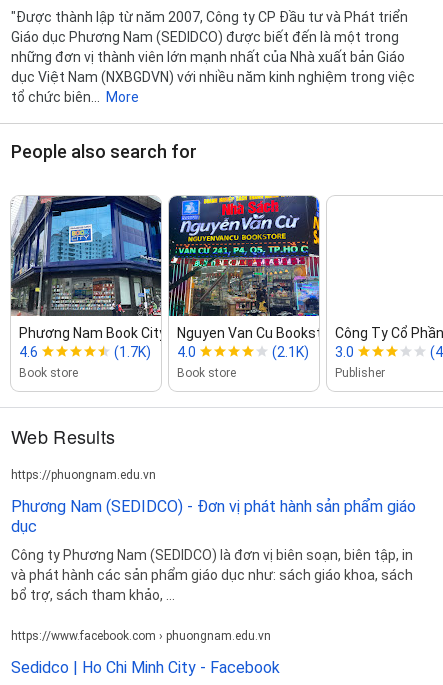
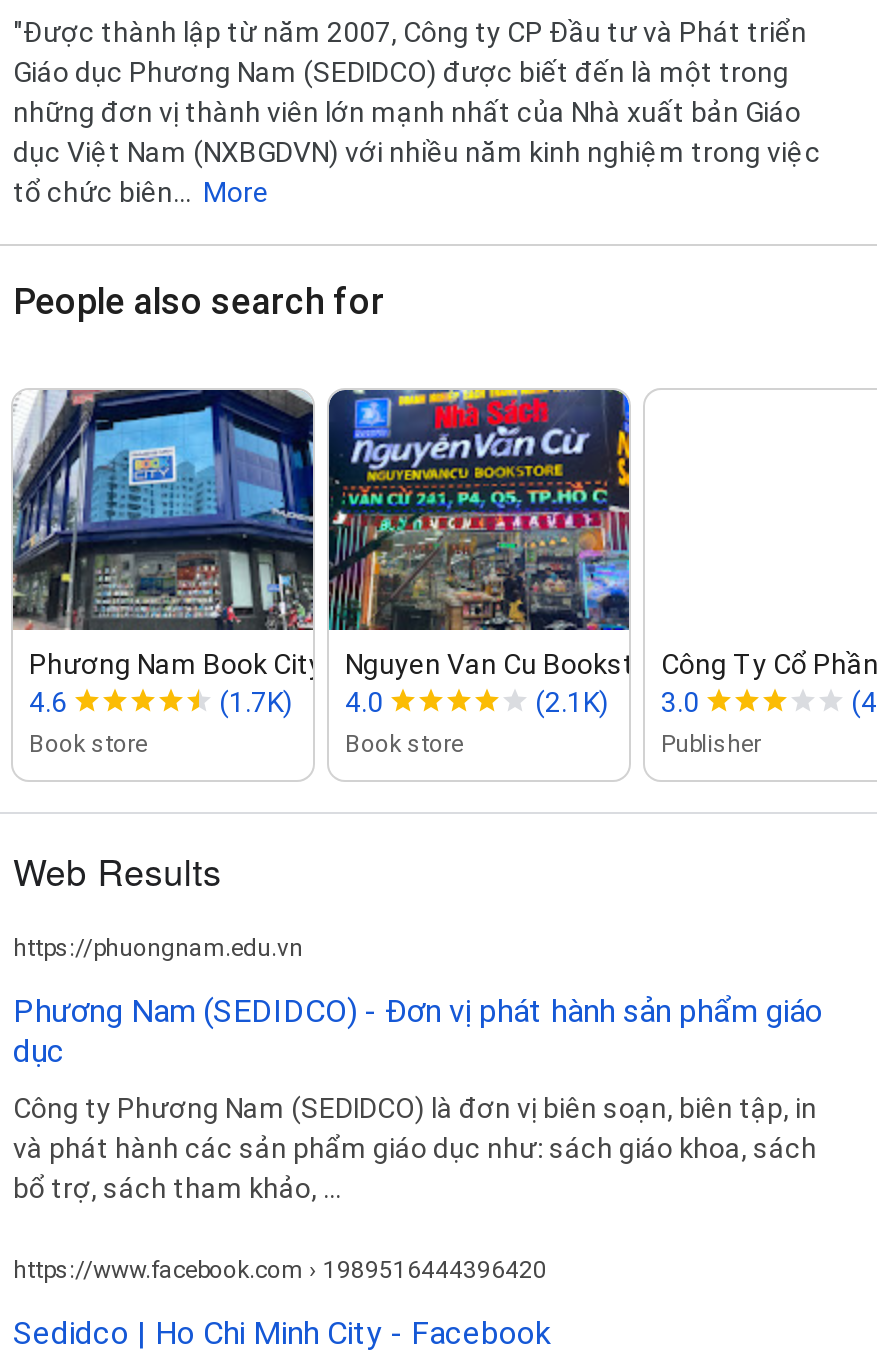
- https://www.facebook.com › phuongnam.edu.vn
+ https://www.facebook.com › 1989516444396420
